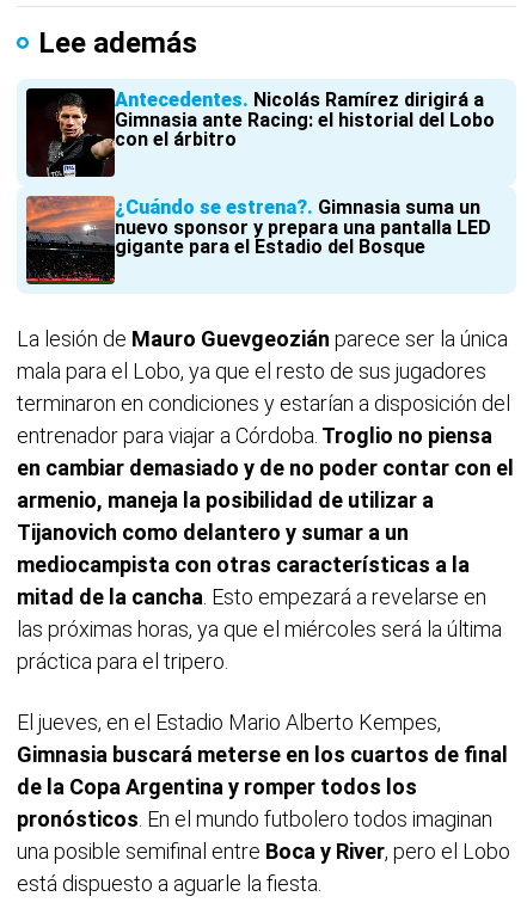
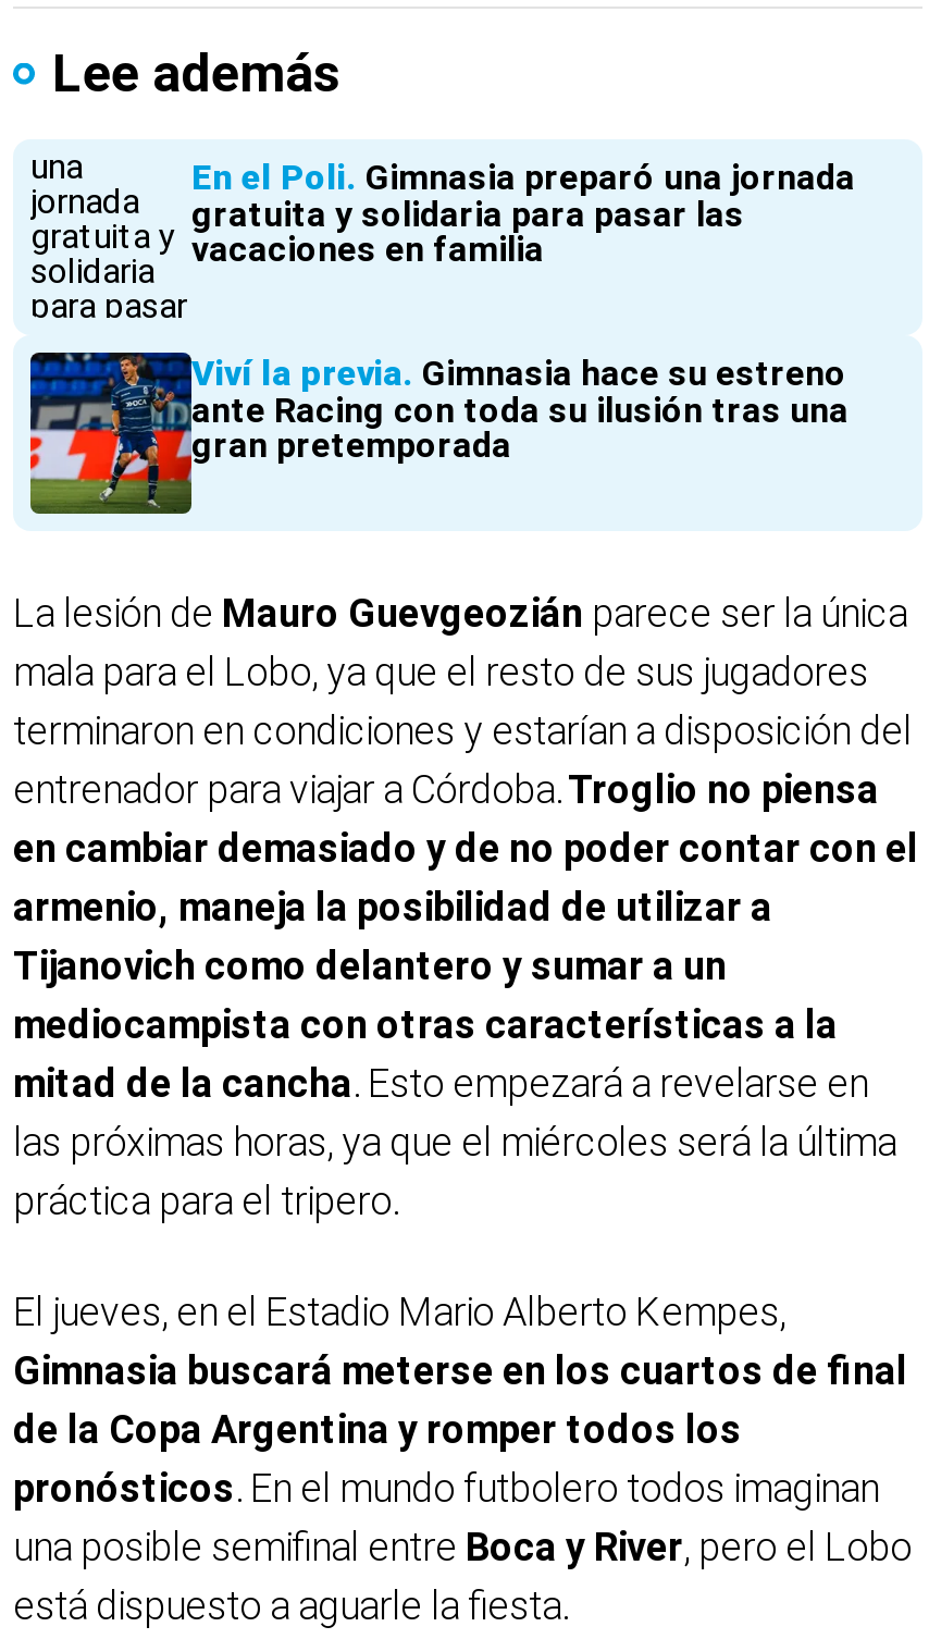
- [image]
- Antecedentes Nicolás Ramírez dirigirá a
- Gimnasia ante Racing: el historial del Lobo
- con el árbitro
+ [image]
+ En el Poli Gimnasia preparó una jornada
+ gratuita y solidaria para pasar las
+ vacaciones en familia

- [image]
- ¿Cuándo se estrena? Gimnasia suma un
- nuevo sponsor y prepara una pantalla LED
- gigante para el Estadio del Bosque
+ [image]
+ Viví la previa Gimnasia hace su estreno
+ ante Racing con toda su ilusión tras una
+ gran pretemporada
